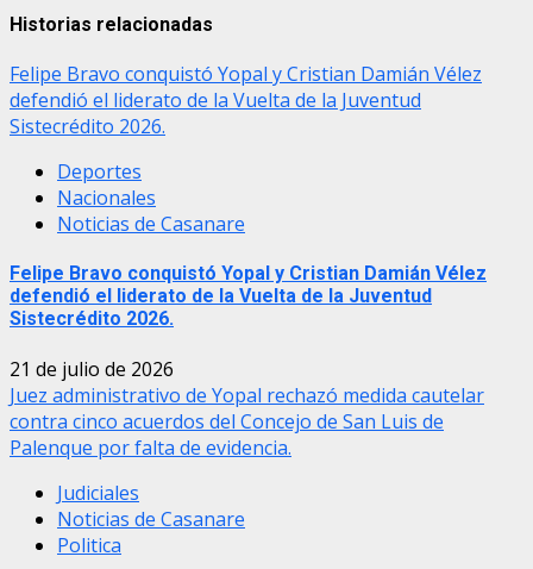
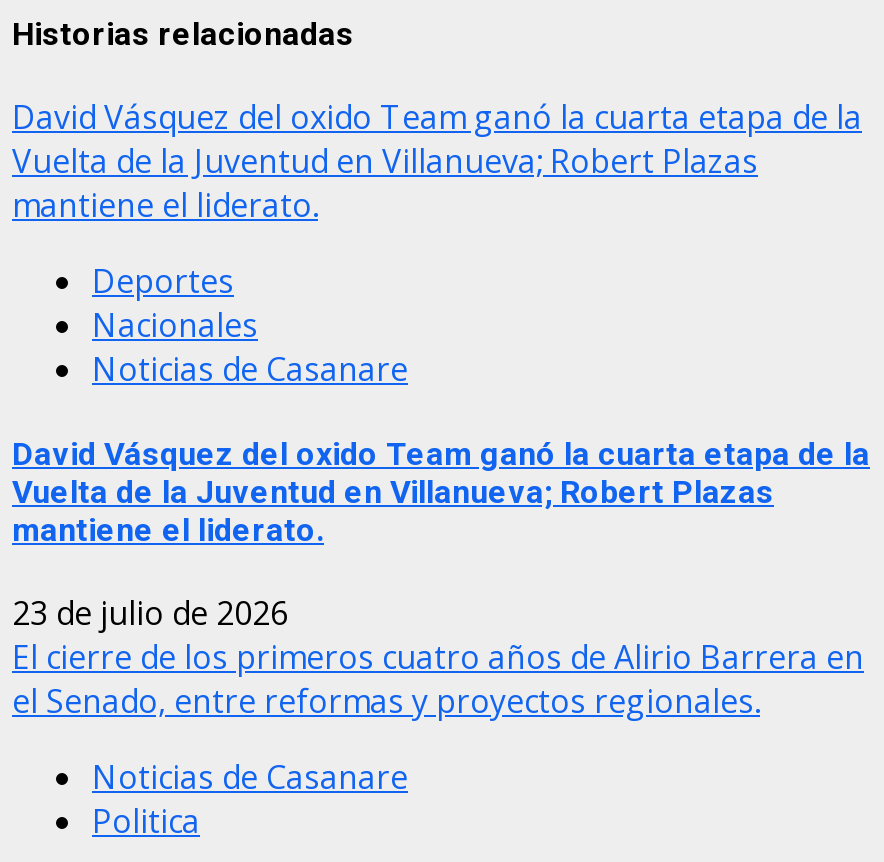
- Felipe Bravo conquistó Yopal y Cristian Damián Vélez
- defendió el liderato de la Vuelta de la Juventud
- Sistecrédito 2026.
+ David Vásquez del oxido Team ganó la cuarta etapa de la
+ Vuelta de la Juventud en Villanueva; Robert Plazas
+ mantiene el liderato.

- Felipe Bravo conquistó Yopal y Cristian Damián Vélez
- defendió el liderato de la Vuelta de la Juventud
- Sistecrédito 2026.
- 21 de julio de 2026
- Juez administrativo de Yopal rechazó medida cautelar
- contra cinco acuerdos del Concejo de San Luis de
- Palenque por falta de evidencia.
- Judiciales
+ David Vásquez del oxido Team ganó la cuarta etapa de la
+ Vuelta de la Juventud en Villanueva; Robert Plazas
+ mantiene el liderato.
+ 23 de julio de 2026
+ El cierre de los primeros cuatro años de Alirio Barrera en
+ el Senado, entre reformas y proyectos regionales.
